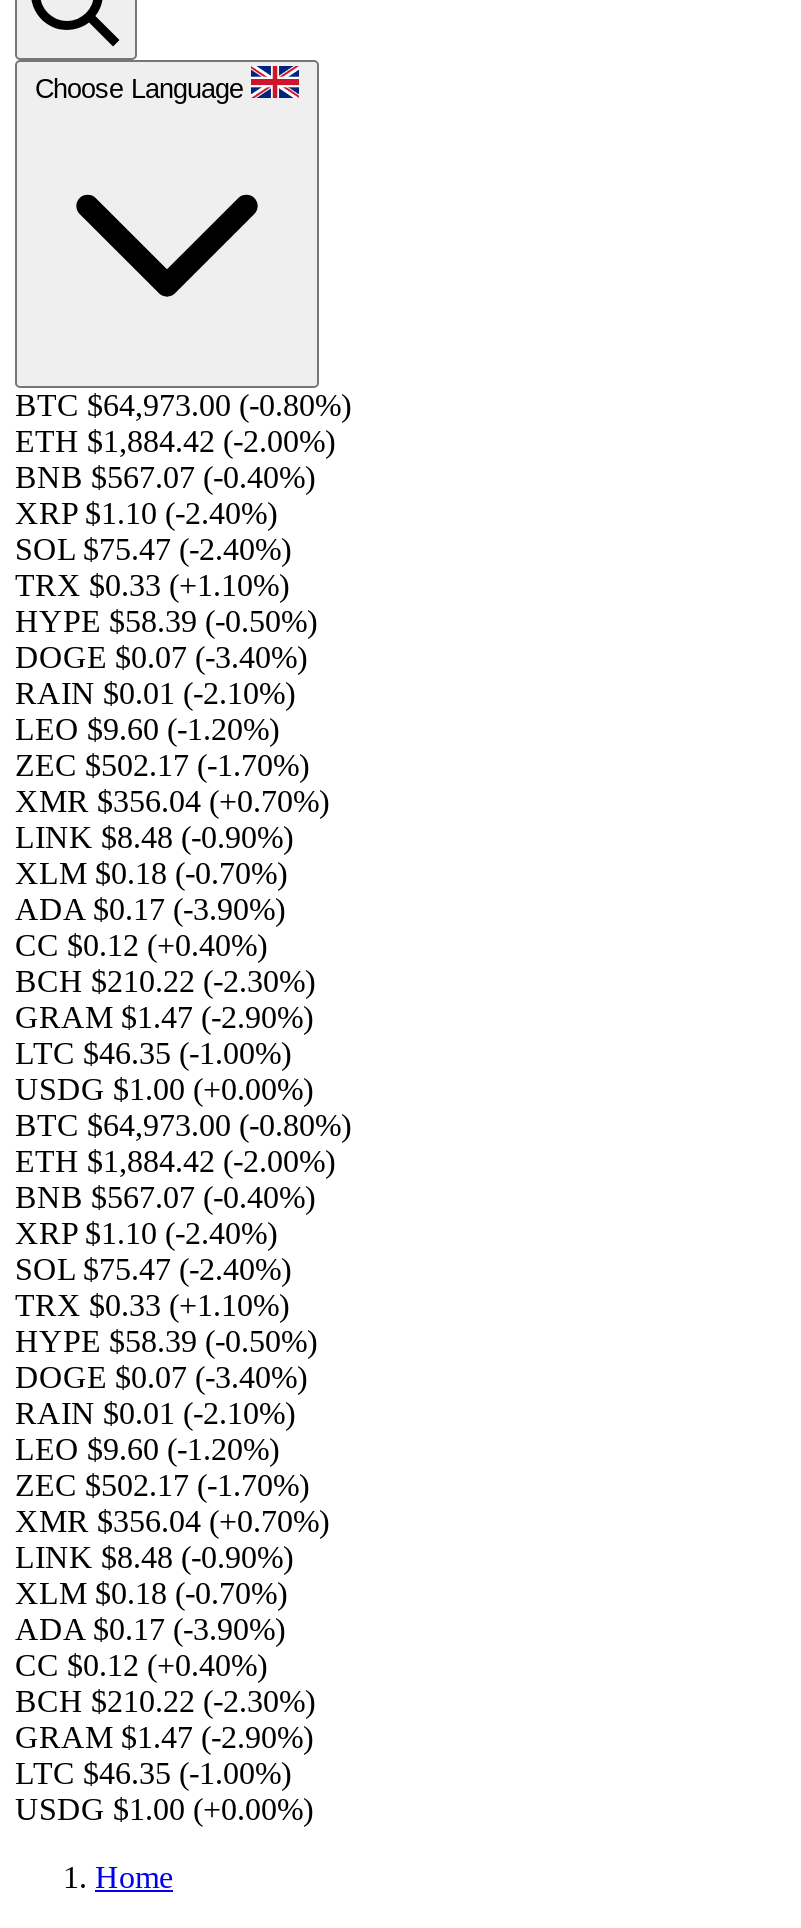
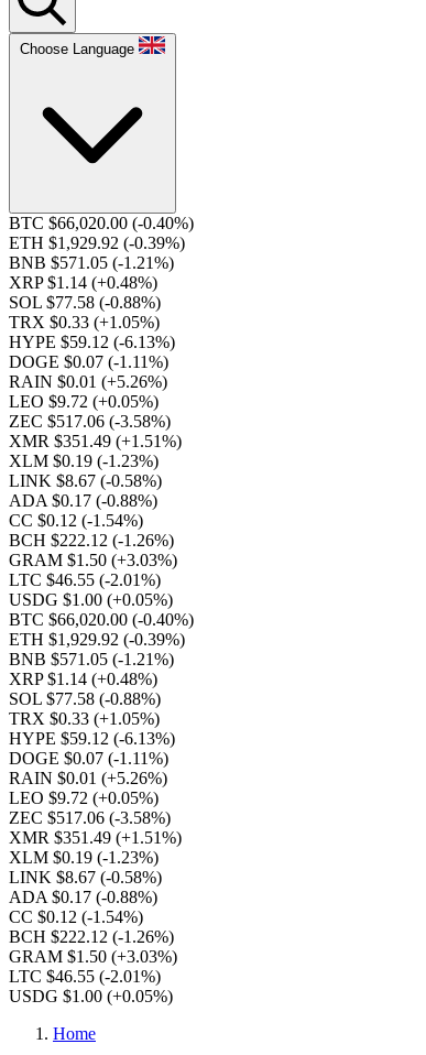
- BTC $64,973.00(-0.80%)
- ETH $1,884.42 (-2.00%)
- BNB $567.07 (-0.40%)
- XRP $1.10 (-2.40%)
- SOL $75.47(-2.40%)
- TRX $0.33 (+1.10%)
- HYPE $58.39 (-0.50%)
- DOGE $0.07 (-3.40%)
- RAIN $0.01 (-2.10%)
- LEO $9.60 (-1.20%)
- ZEC $502.17 (-1.70%)
- XMR $356.04(+0.70%)
- LINK $8.48 (-0.90%)
- XLM $0.18 (-0.70%)
- ADA $0.17 (-3.90%)
- CC $0.12 (+0.40%)
- BCH $210.22 (-2.30%)
- GRAM $1.47 (-2.90%)
- LTC $46.35 (-1.00%)
- USDG $1.00(+0.00%)
- BTC $64,973.00 (-0.80%)
- ETH $1,884.42 (-2.00%)
- BNB $567.07 (-0.40%)
- XRP $1.10 (-2.40%)
- SOL $75.47(-2.40%)
- TRX $0.33 (+1.10%)
- HYPE $58.39 (-0.50%)
- DOGE $0.07 (-3.40%)
- RAIN $0.01 (-2.10%)
- LEO $9.60 (-1.20%)
- ZEC $502.17 (-1.70%)
- XMR $356.04(+0.70%)
- LINK $8.48 (-0.90%)
- XLM $0.18 (-0.70%)
- ADA $0.17 (-3.90%)
- CC $0.12 (+0.40%)
- BCH $210.22 (-2.30%)
- GRAM $1.47 (-2.90%)
- LTC $46.35 (-1.00%)
- USDG $1.00(+0.00%)
+ BTC $66,020.00(-0.40%)
+ ETH $1,929.92 (-0.39%)
+ BNB $571.05 (-1.21%)
+ XRP $1.14 (+0.48%)
+ SOL $77.58(-0.88%)
+ TRX $0.33 (+1.05%)
+ HYPE $59.12 (-6.13%)
+ DOGE $0.07 (-1.11%)
+ RAIN $0.01 (+5.26%)
+ LEO $9.72 (+0.05%)
+ ZEC $517.06 (-3.58%)
+ XMR $351.49(+1.51%)
+ XLM $0.19 (-1.23%)
+ LINK $8.67 (-0.58%)
+ ADA $0.17 (-0.88%)
+ CC $0.12 (-1.54%)
+ BCH $222.12 (-1.26%)
+ GRAM $1.50 (+3.03%)
+ LTC $46.55 (-2.01%)
+ USDG $1.00(+0.05%)
+ BTC $66,020.00 (-0.40%)
+ ETH $1,929.92 (-0.39%)
+ BNB $571.05 (-1.21%)
+ XRP $1.14 (+0.48%)
+ SOL $77.58(-0.88%)
+ TRX $0.33 (+1.05%)
+ HYPE $59.12 (-6.13%)
+ DOGE $0.07 (-1.11%)
+ RAIN $0.01 (+5.26%)
+ LEO $9.72 (+0.05%)
+ ZEC $517.06 (-3.58%)
+ XMR $351.49(+1.51%)
+ XLM $0.19 (-1.23%)
+ LINK $8.67 (-0.58%)
+ ADA $0.17 (-0.88%)
+ CC $0.12 (-1.54%)
+ BCH $222.12 (-1.26%)
+ GRAM $1.50 (+3.03%)
+ LTC $46.55 (-2.01%)
+ USDG $1.00(+0.05%)
